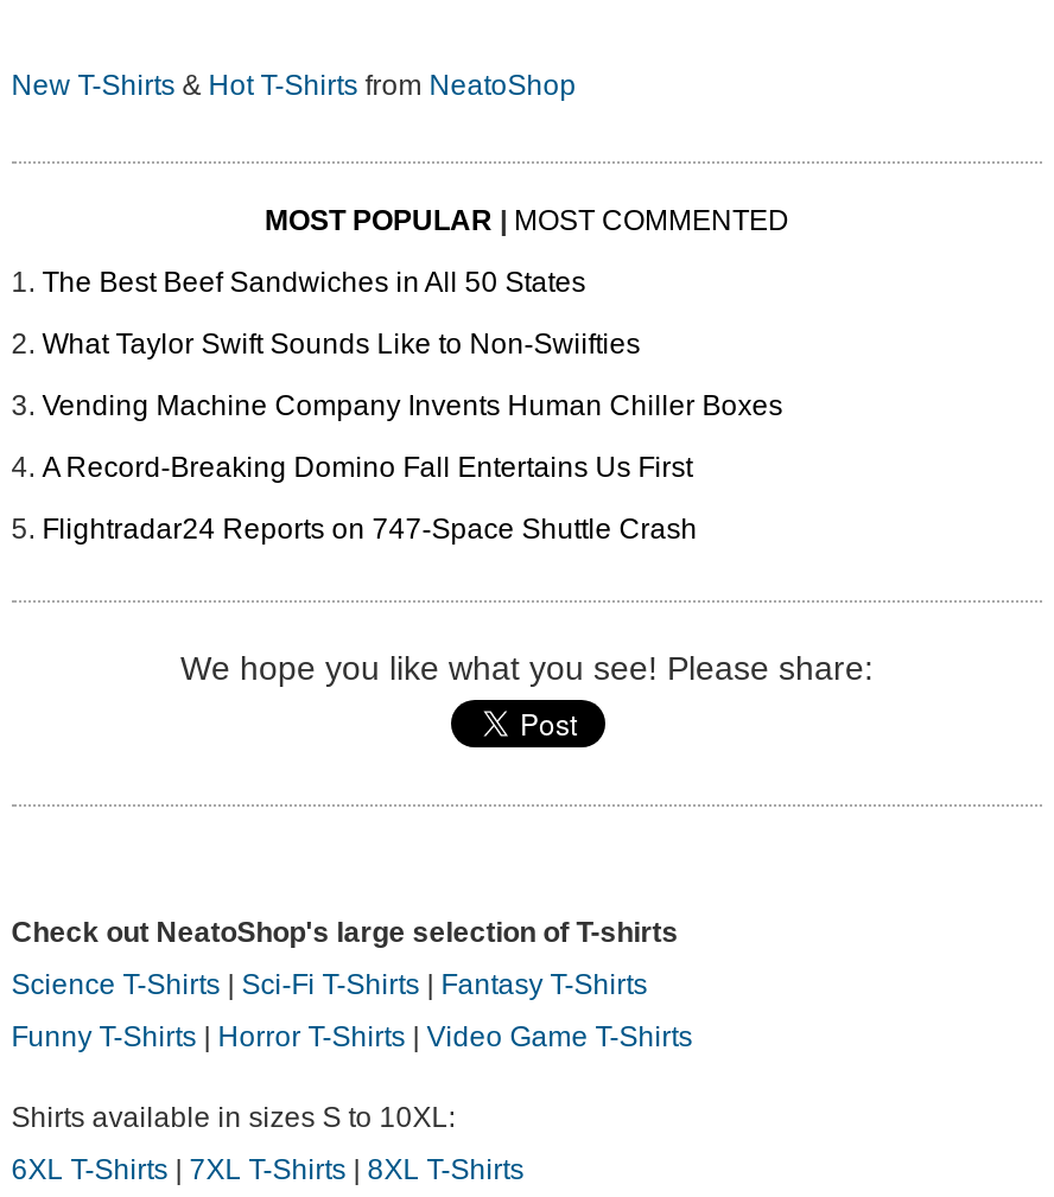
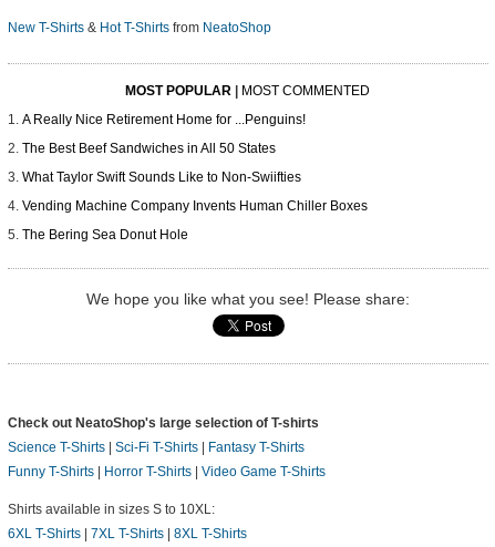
+ A Really Nice Retirement Home for ...Penguins!

moved down: The Best Beef Sandwiches in All 50 States | What Taylor Swift Sounds Like to Non-Swiifties | Vending Machine Company Invents Human Chiller Boxes

- A Record-Breaking Domino Fall Entertains Us First
- Flightradar24 Reports on 747-Space Shuttle Crash
+ The Bering Sea Donut Hole
